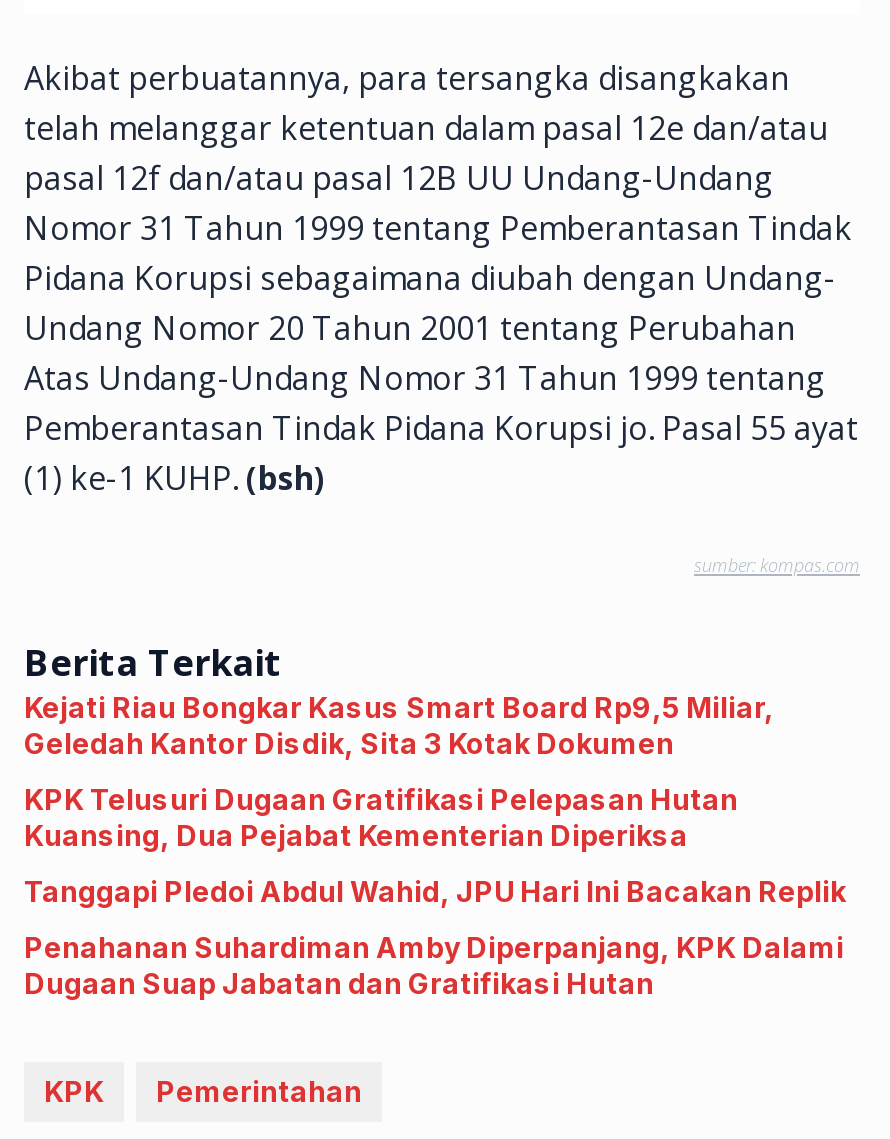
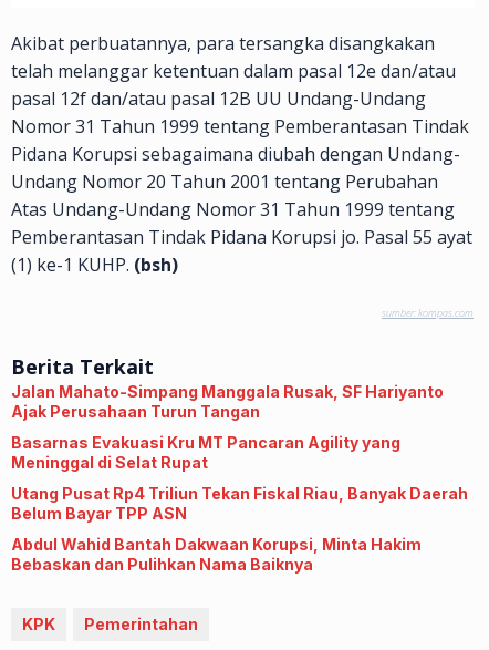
- Kejati Riau Bongkar Kasus Smart Board Rp9,5 Miliar,
- Geledah Kantor Disdik, Sita 3 Kotak Dokumen
+ Jalan Mahato-Simpang Manggala Rusak, SF Hariyanto
+ Ajak Perusahaan Turun Tangan

- KPK Telusuri Dugaan Gratifikasi Pelepasan Hutan
- Kuansing, Dua Pejabat Kementerian Diperiksa
+ Basarnas Evakuasi Kru MT Pancaran Agility yang
+ Meninggal di Selat Rupat

- Tanggapi Pledoi Abdul Wahid, JPU Hari Ini Bacakan Replik
+ Utang Pusat Rp4 Triliun Tekan Fiskal Riau, Banyak Daerah
+ Belum Bayar TPP ASN

- Penahanan Suhardiman Amby Diperpanjang, KPK Dalami
- Dugaan Suap Jabatan dan Gratifikasi Hutan
+ Abdul Wahid Bantah Dakwaan Korupsi, Minta Hakim
+ Bebaskan dan Pulihkan Nama Baiknya
